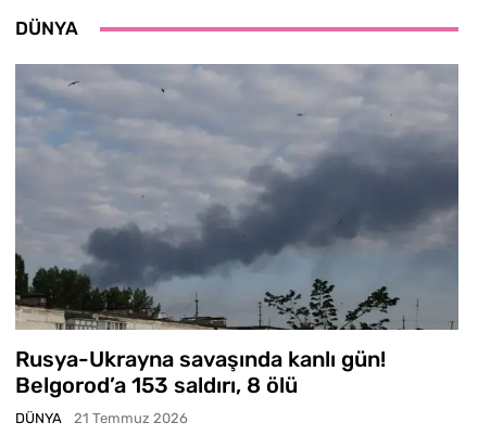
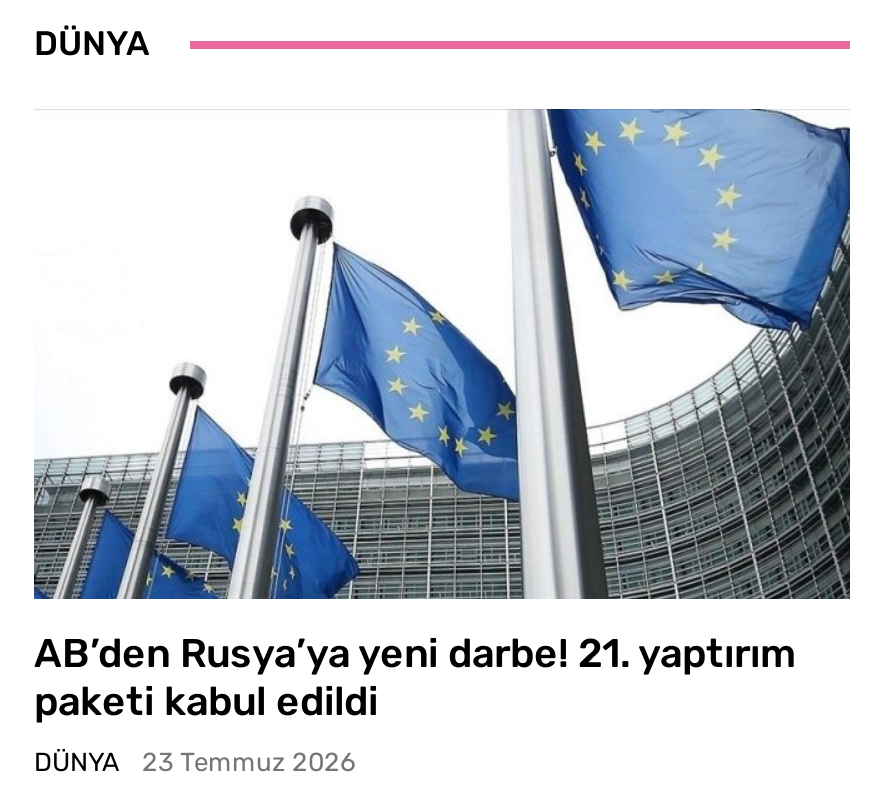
- [image]
- Rusya-Ukrayna savaşında kanlı gün!
- Belgorod’a 153 saldırı, 8 ölü
+ [image]
+ AB’den Rusya’ya yeni darbe! 21. yaptırım
+ paketi kabul edildi

- DÜNYA 21 Temmuz 2026
+ DÜNYA 23 Temmuz 2026
